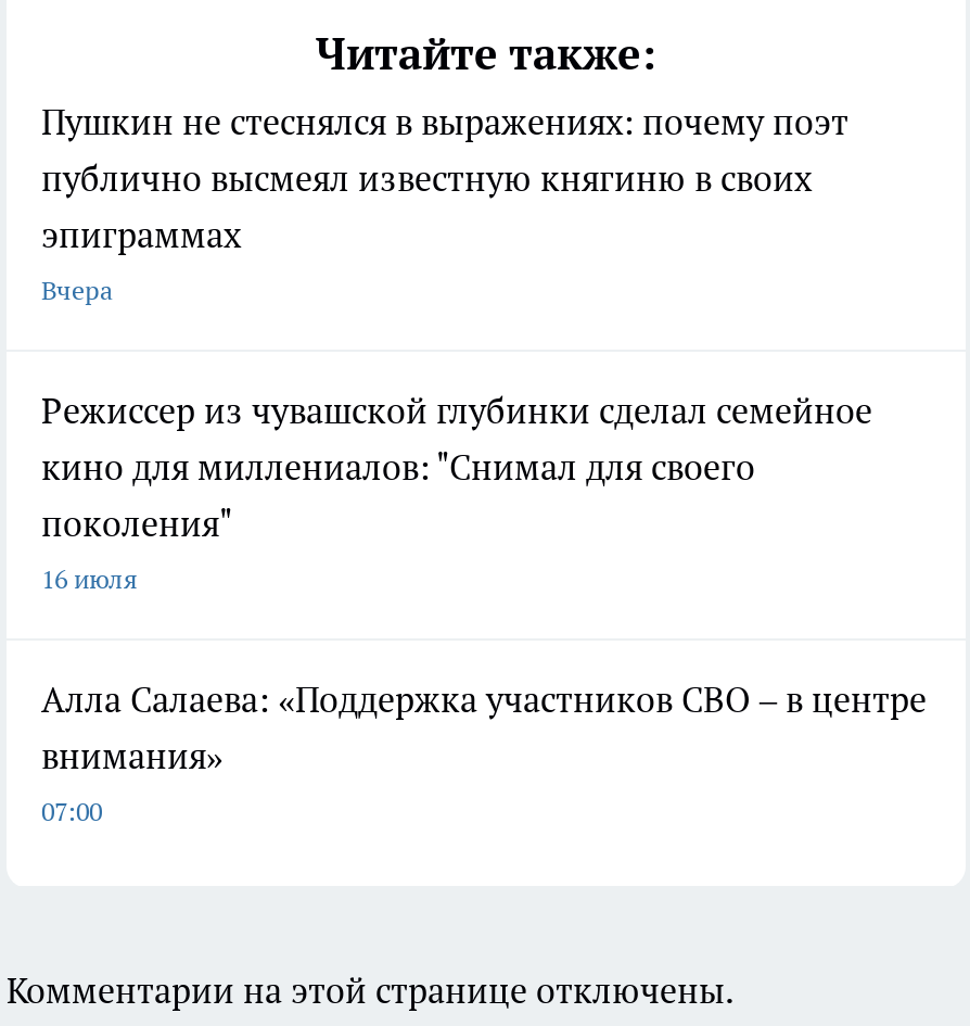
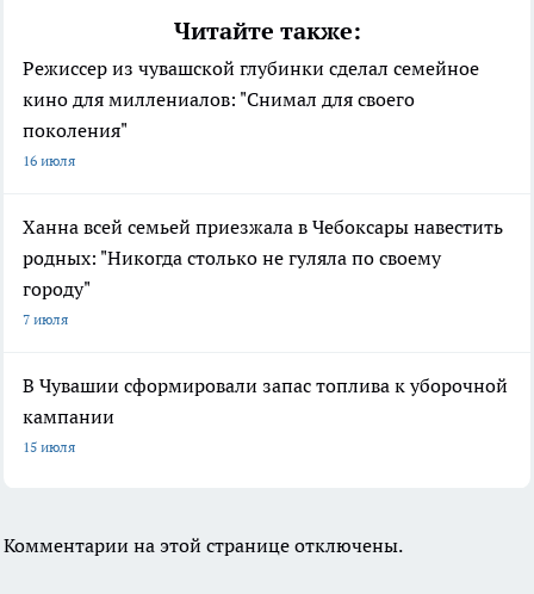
- Пушкин не стеснялся в выражениях: почему поэт
- публично высмеял известную княгиню в своих
- эпиграммах
- Вчера

moved up: Режиссер из чувашской глубинки сделал семейное | кино для миллениалов: "Снимал для своего | поколения" | 16 июля

- Алла Салаева: «Поддержка участников СВО – в центре
- внимания»
- 07:00
+ Ханна всей семьей приезжала в Чебоксары навестить
+ родных: "Никогда столько не гуляла по своему
+ городу"
+ 7 июля
+ В Чувашии сформировали запас топлива к уборочной
+ кампании
+ 15 июля
